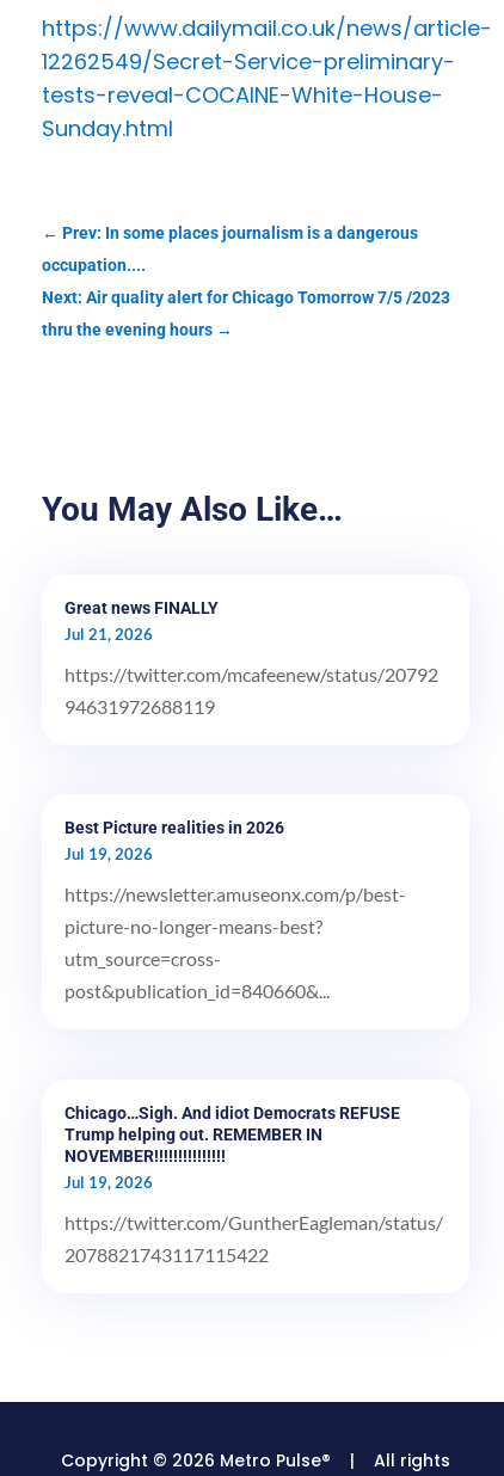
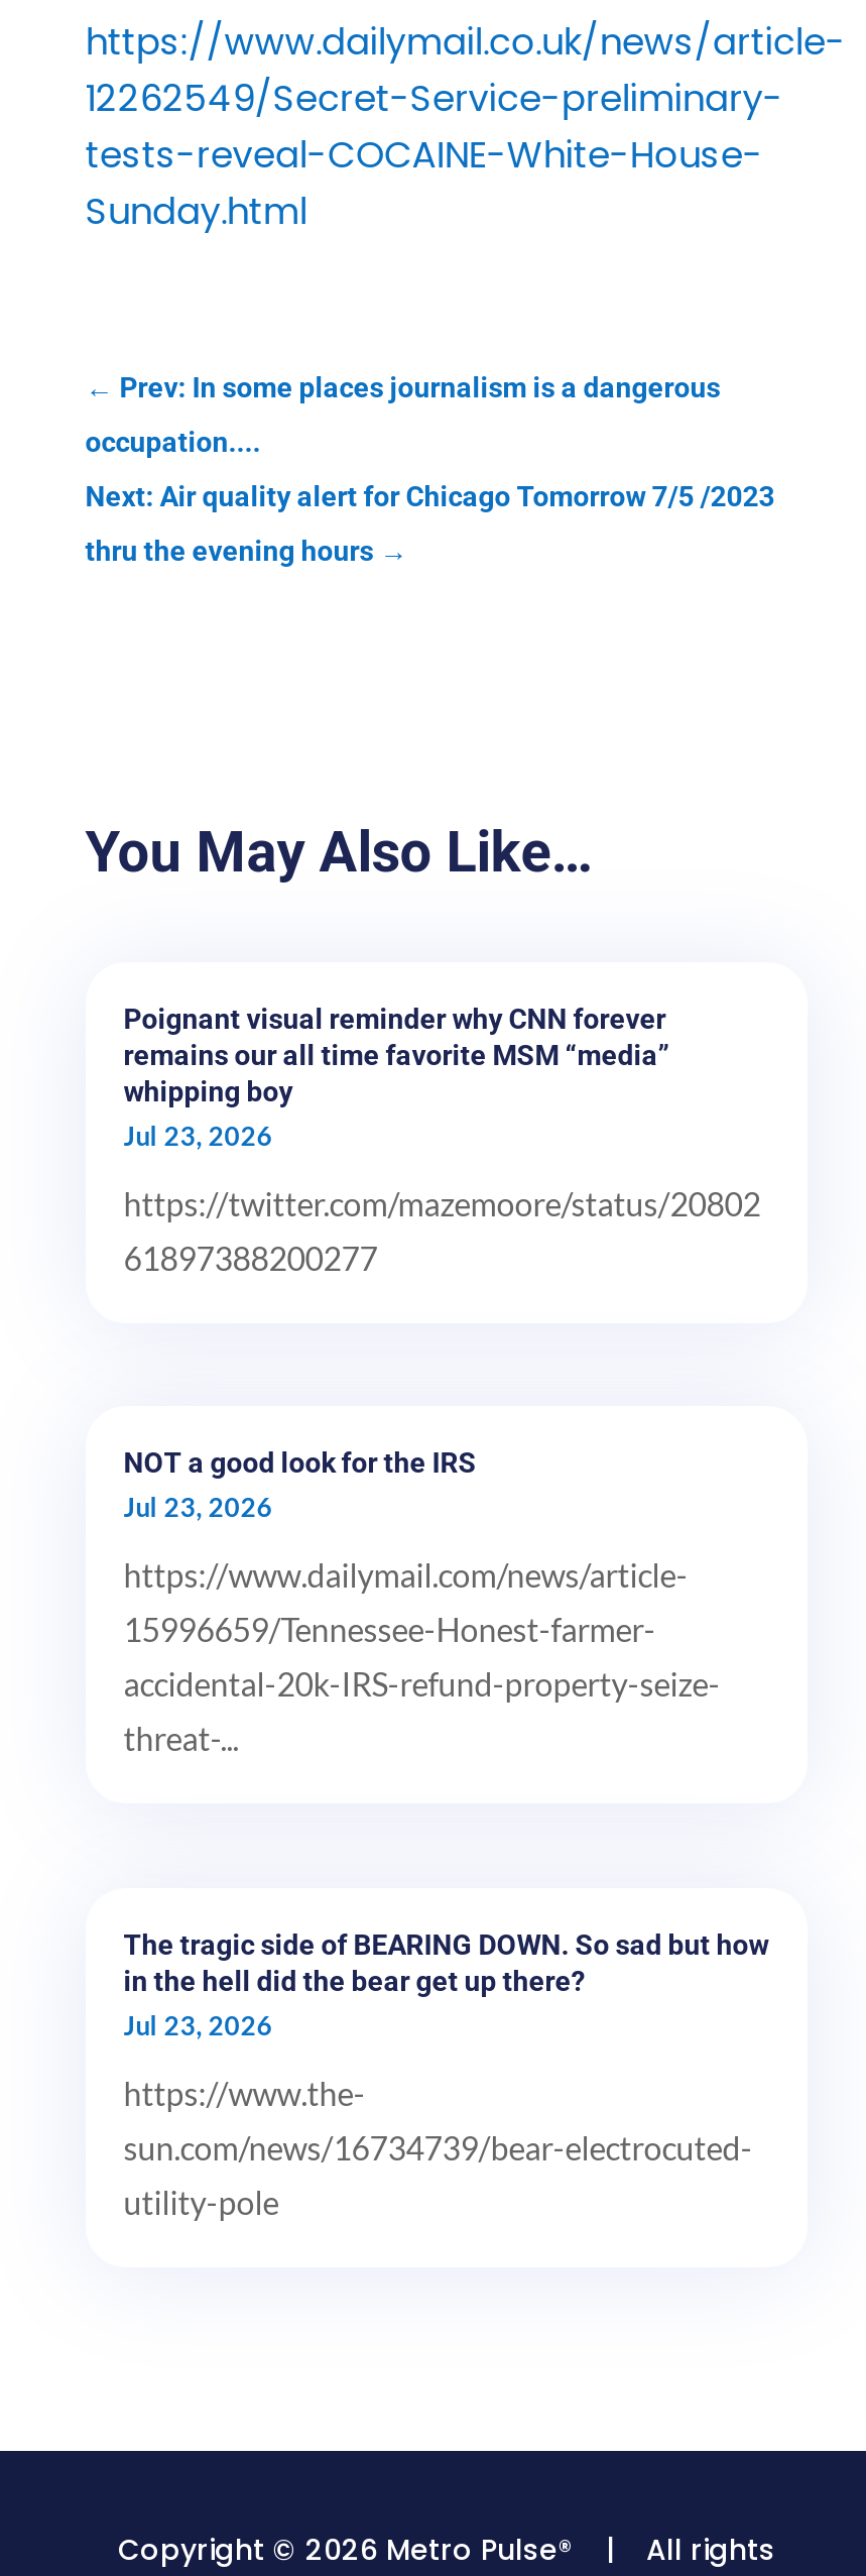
- Great news FINALLY
- Jul 21, 2026
+ Poignant visual reminder why CNN forever
+ remains our all time favorite MSM “media”
+ whipping boy
+ Jul 23, 2026

- https://twitter.com/mcafeenew/status/20792
- 94631972688119
+ https://twitter.com/mazemoore/status/20802
+ 61897388200277

- Best Picture realities in 2026
- Jul 19, 2026
+ NOT a good look for the IRS
+ Jul 23, 2026

- https://newsletter.amuseonx.com/p/best-
- picture-no-longer-means-best?
- utm_source=cross-
- post&publication_id=840660&...
+ https://www.dailymail.com/news/article-
+ 15996659/Tennessee-Honest-farmer-
+ accidental-20k-IRS-refund-property-seize-
+ threat-...

- Chicago…Sigh. And idiot Democrats REFUSE
- Trump helping out. REMEMBER IN
- NOVEMBER!!!!!!!!!!!!!!!
- Jul 19, 2026
+ The tragic side of BEARING DOWN. So sad but how
+ in the hell did the bear get up there?
+ Jul 23, 2026

- https://twitter.com/GuntherEagleman/status/
- 2078821743117115422
+ https://www.the-
+ sun.com/news/16734739/bear-electrocuted-
+ utility-pole
